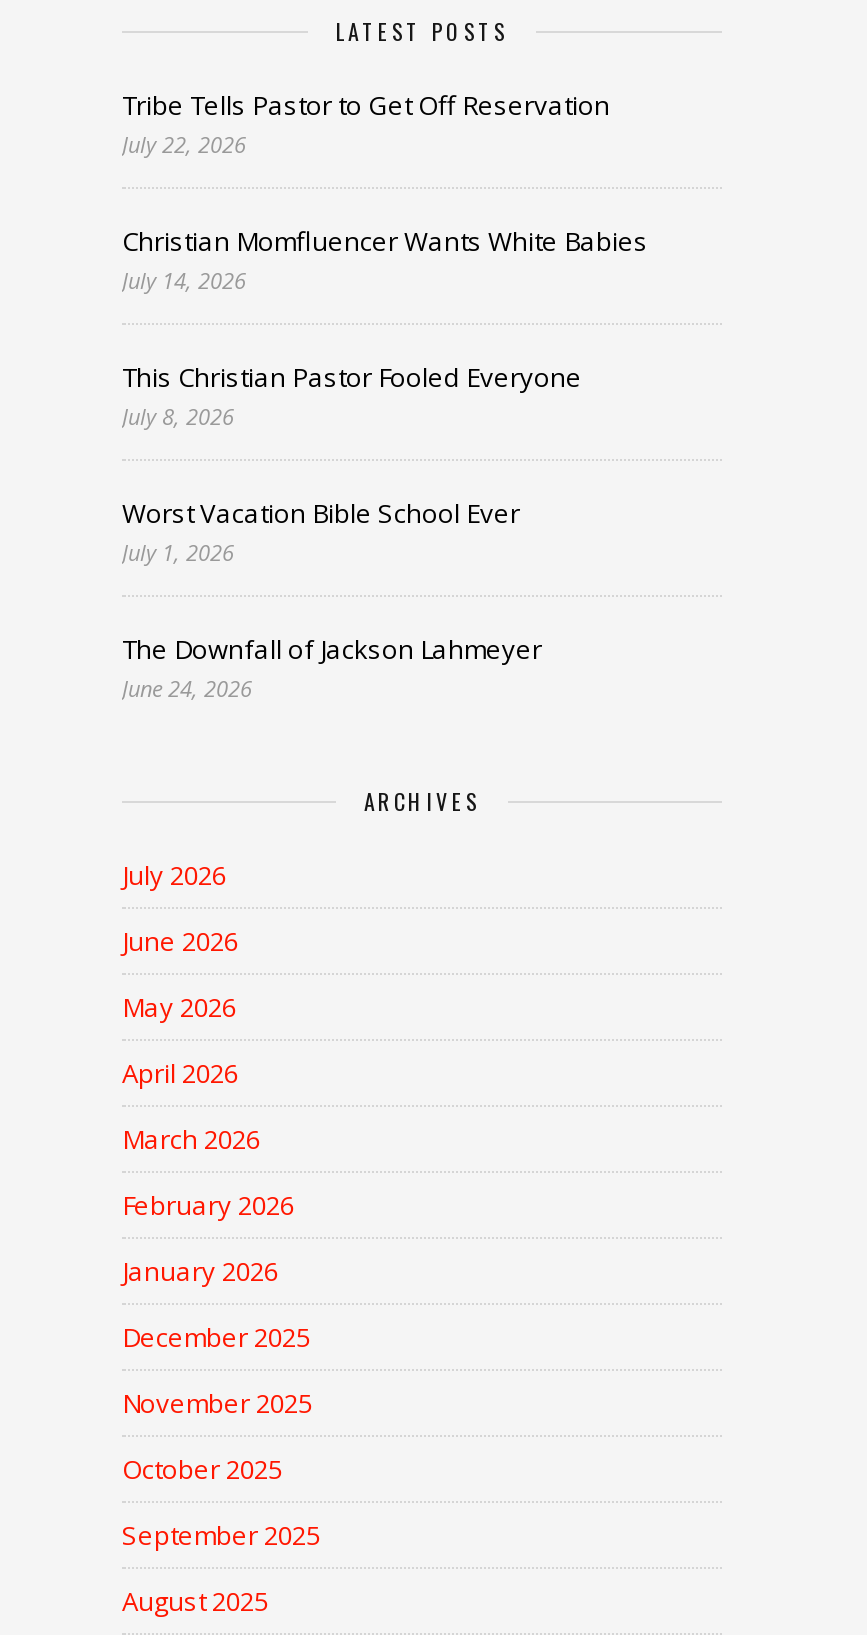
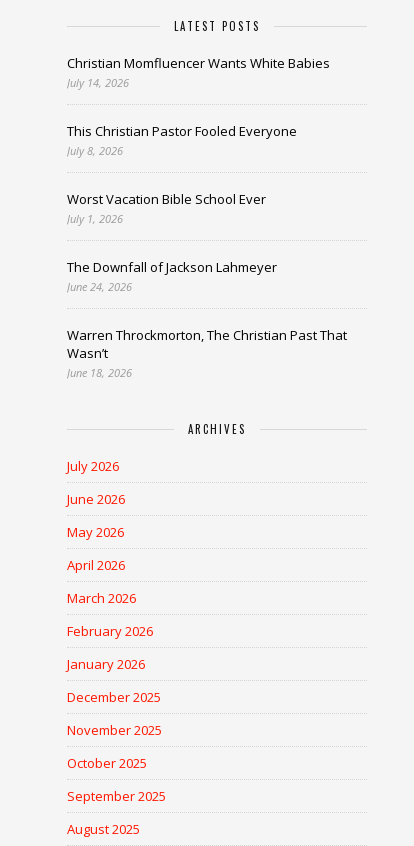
- Tribe Tells Pastor to Get Off Reservation
- July 22, 2026

moved up: Christian Momfluencer Wants White Babies | July 14, 2026 | This Christian Pastor Fooled Everyone | July 8, 2026 | Worst Vacation Bible School Ever | July 1, 2026 | The Downfall of Jackson Lahmeyer | June 24, 2026

+ Warren Throckmorton, The Christian Past That
+ Wasn’t
+ June 18, 2026
